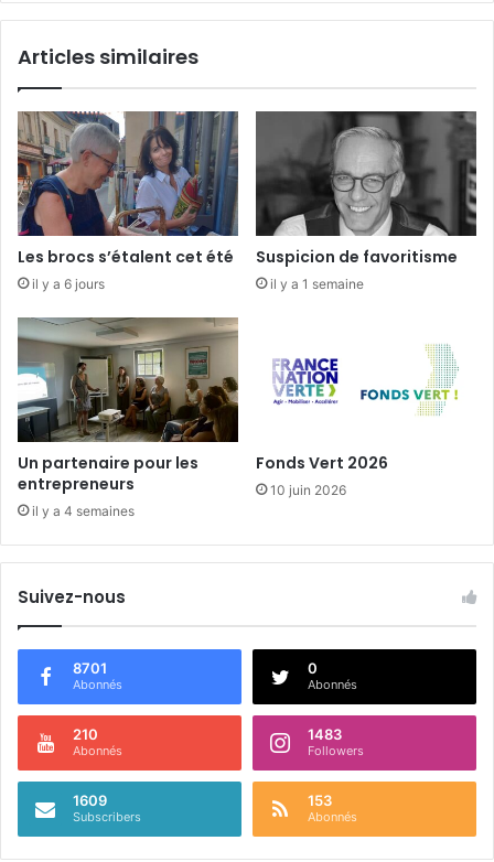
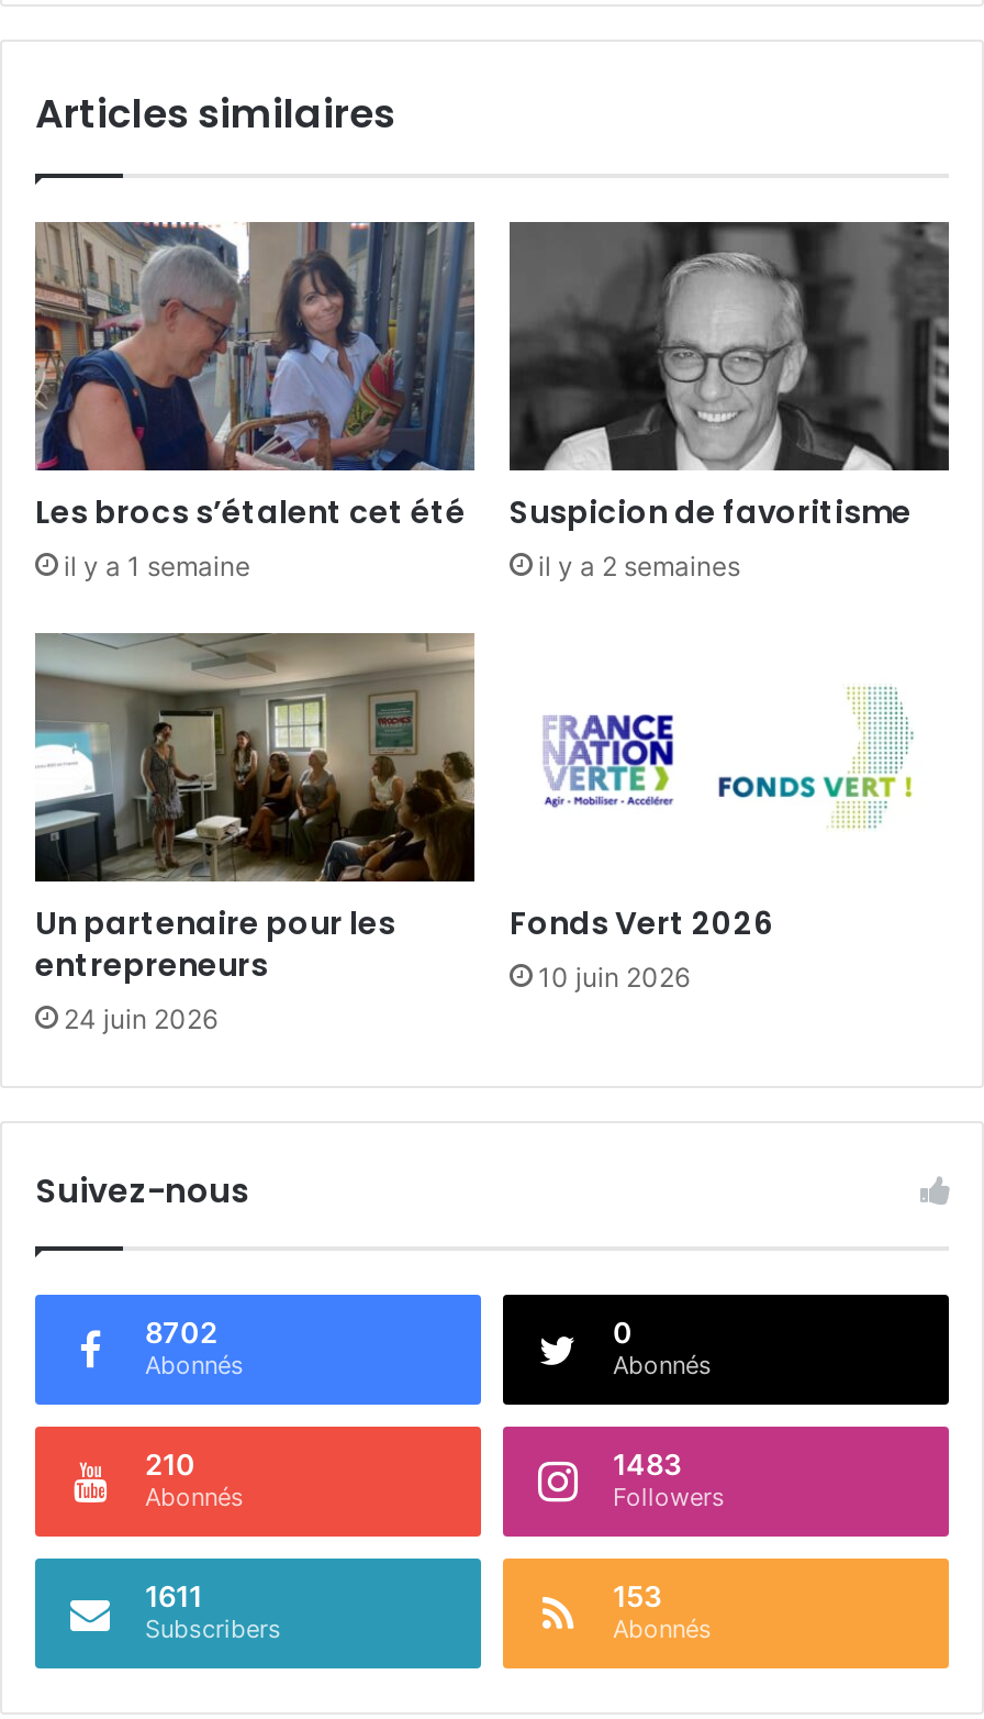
- il y a 6 jours
+ il y a 1 semaine

- il y a 1 semaine
+ il y a 2 semaines

- il y a 4 semaines
+ 24 juin 2026

- 8701
+ 8702

- 1609
+ 1611
